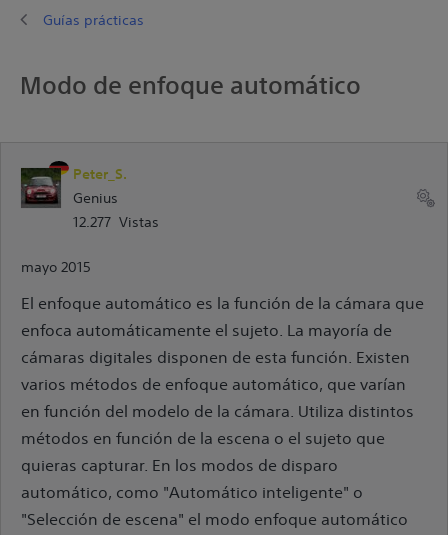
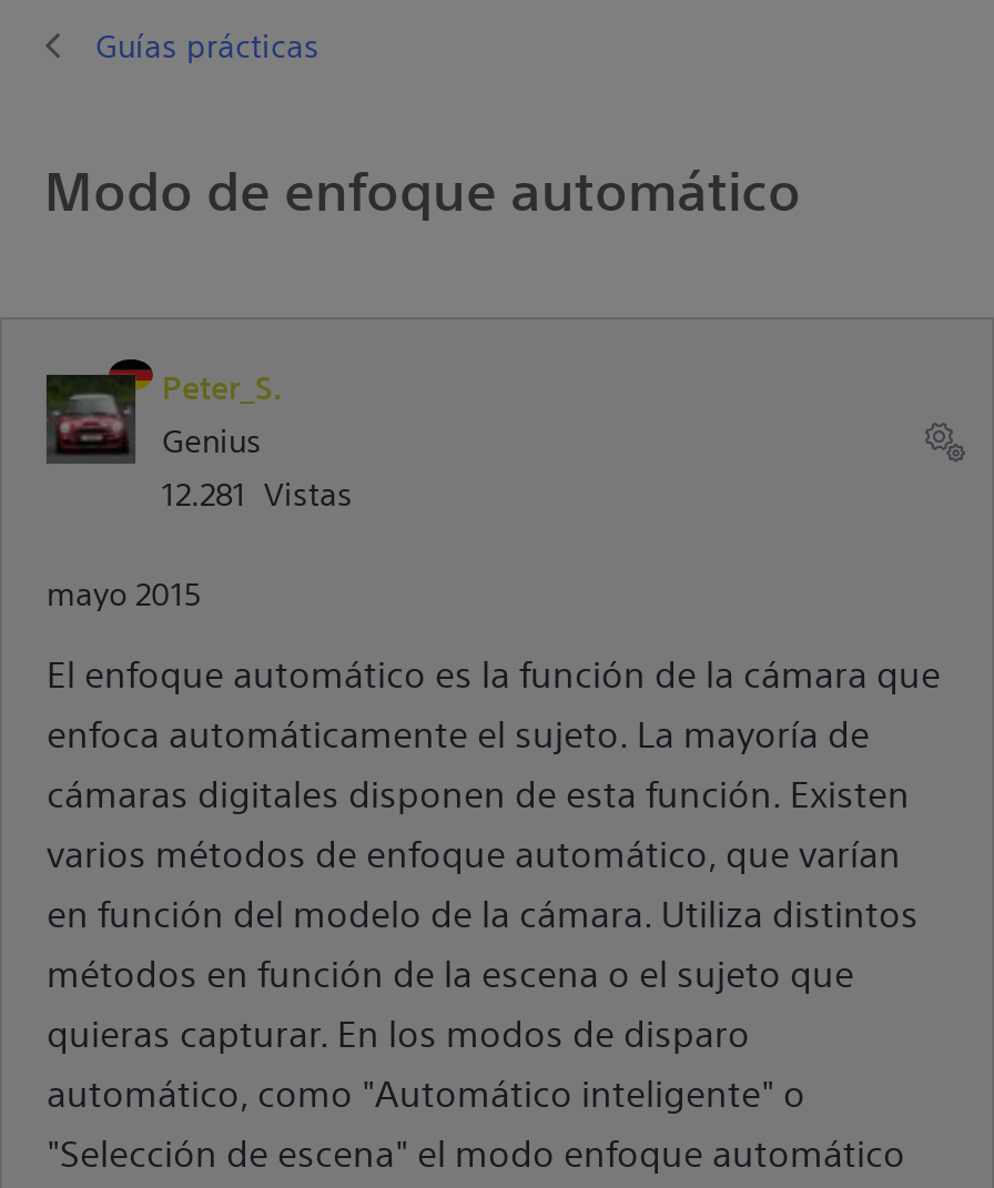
- 12.277 Vistas
+ 12.281 Vistas
